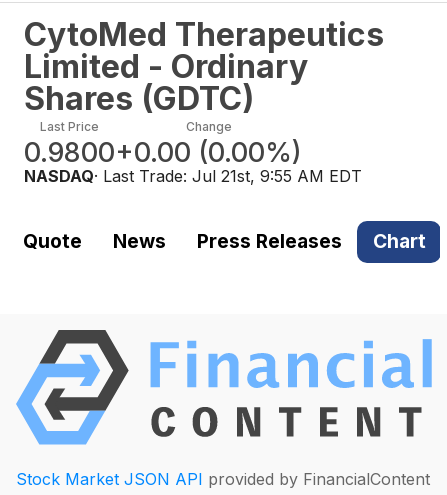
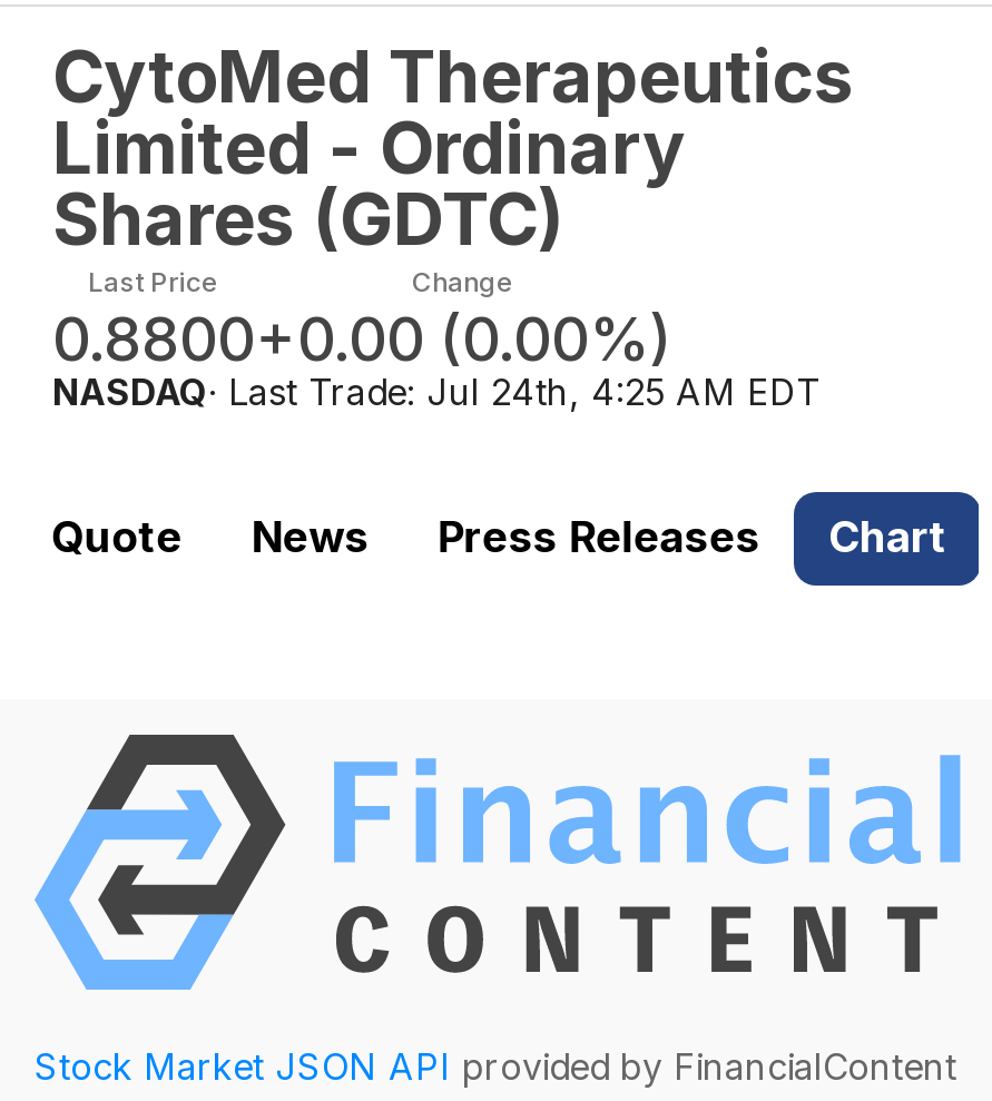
- 0.9800 +0.00 (0.00%)
+ 0.8800 +0.00 (0.00%)

- NASDAQ · Last Trade: Jul 21st, 9:55 AM EDT
+ NASDAQ · Last Trade: Jul 24th, 4:25 AM EDT
